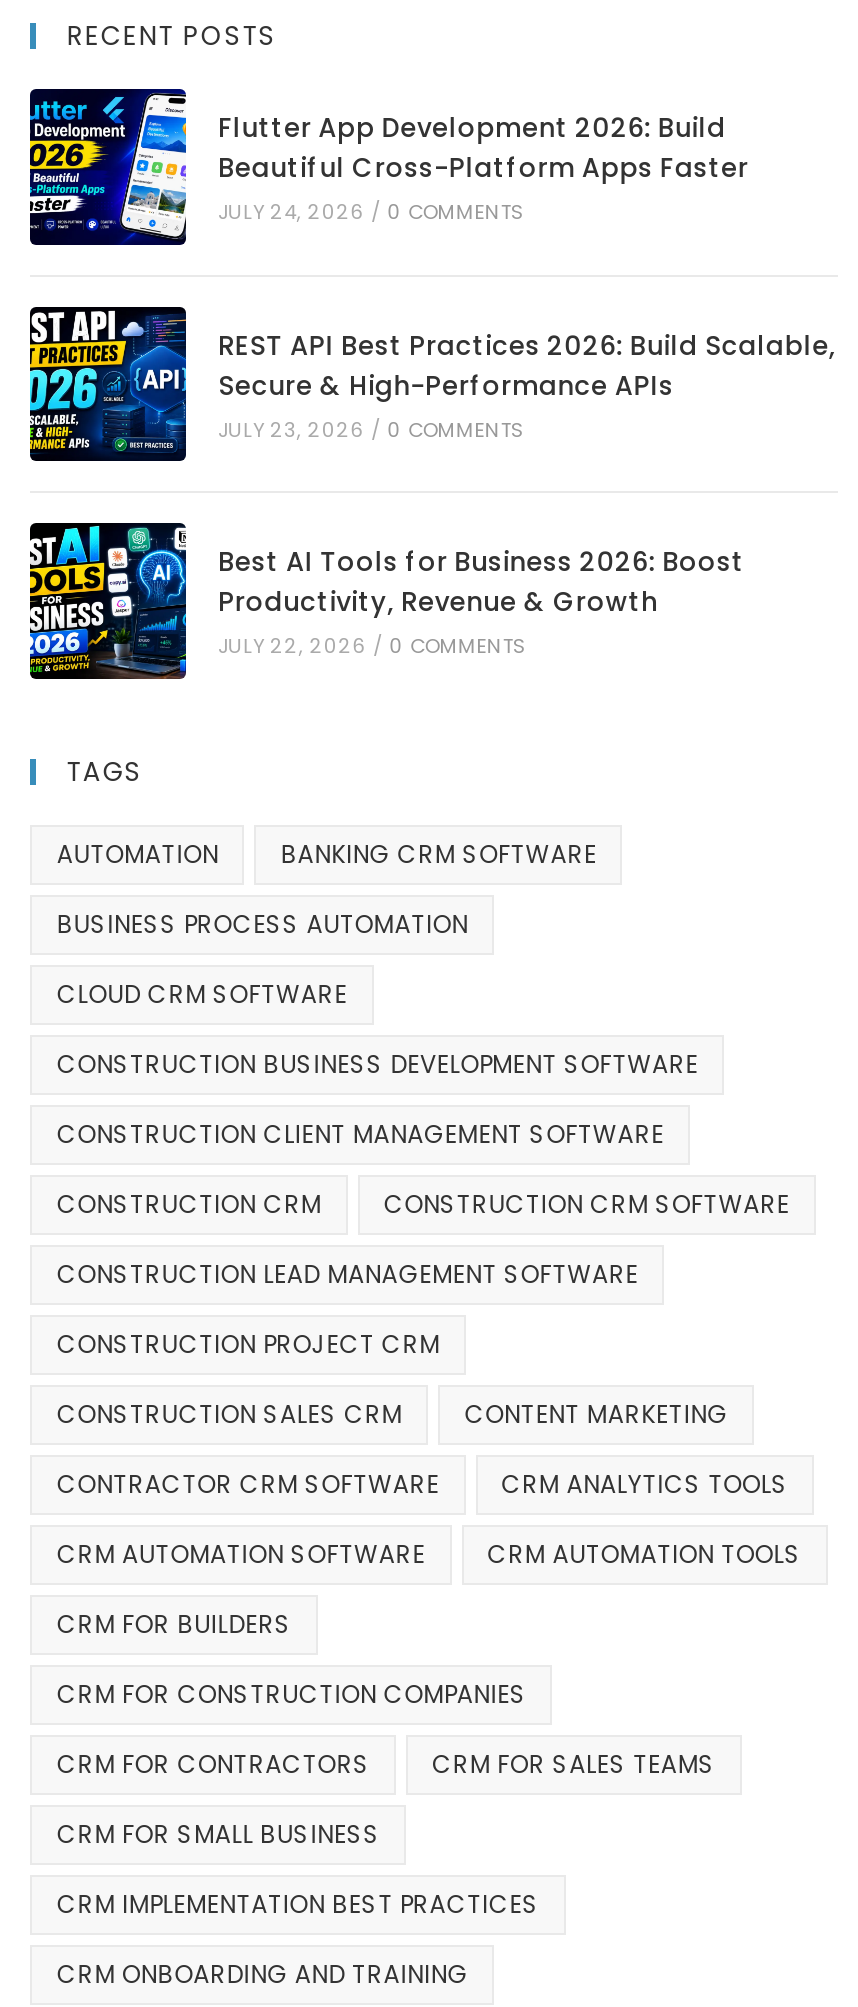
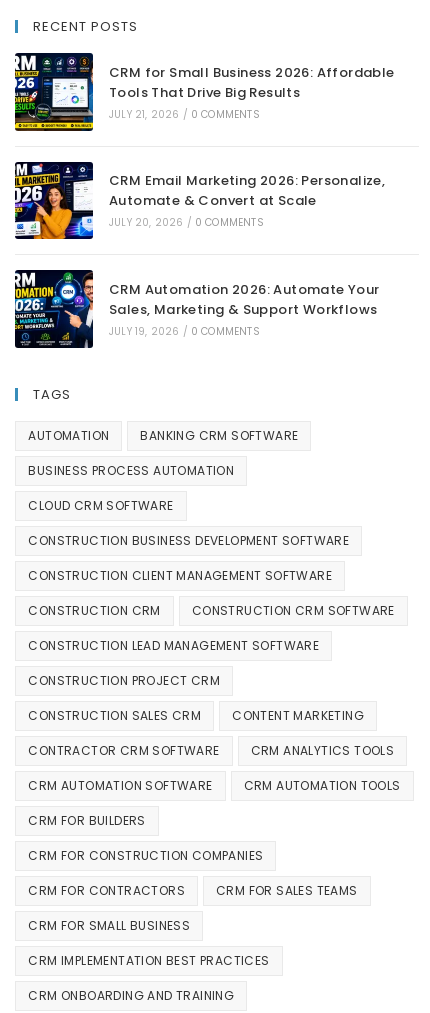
- [image]
- Flutter App Development 2026: Build
- Beautiful Cross-Platform Apps Faster
- JULY 24, 2026 / 0 COMMENTS
+ [image]
+ CRM for Small Business 2026: Affordable
+ Tools That Drive Big Results
+ JULY 21, 2026 / 0 COMMENTS

- [image]
- REST API Best Practices 2026: Build Scalable,
- Secure & High-Performance APIs
- JULY 23, 2026 / 0 COMMENTS
+ [image]
+ CRM Email Marketing 2026: Personalize,
+ Automate & Convert at Scale
+ JULY 20, 2026 / 0 COMMENTS

- [image]
- Best AI Tools for Business 2026: Boost
- Productivity, Revenue & Growth
- JULY 22, 2026 / 0 COMMENTS
+ [image]
+ CRM Automation 2026: Automate Your
+ Sales, Marketing & Support Workflows
+ JULY 19, 2026 / 0 COMMENTS
